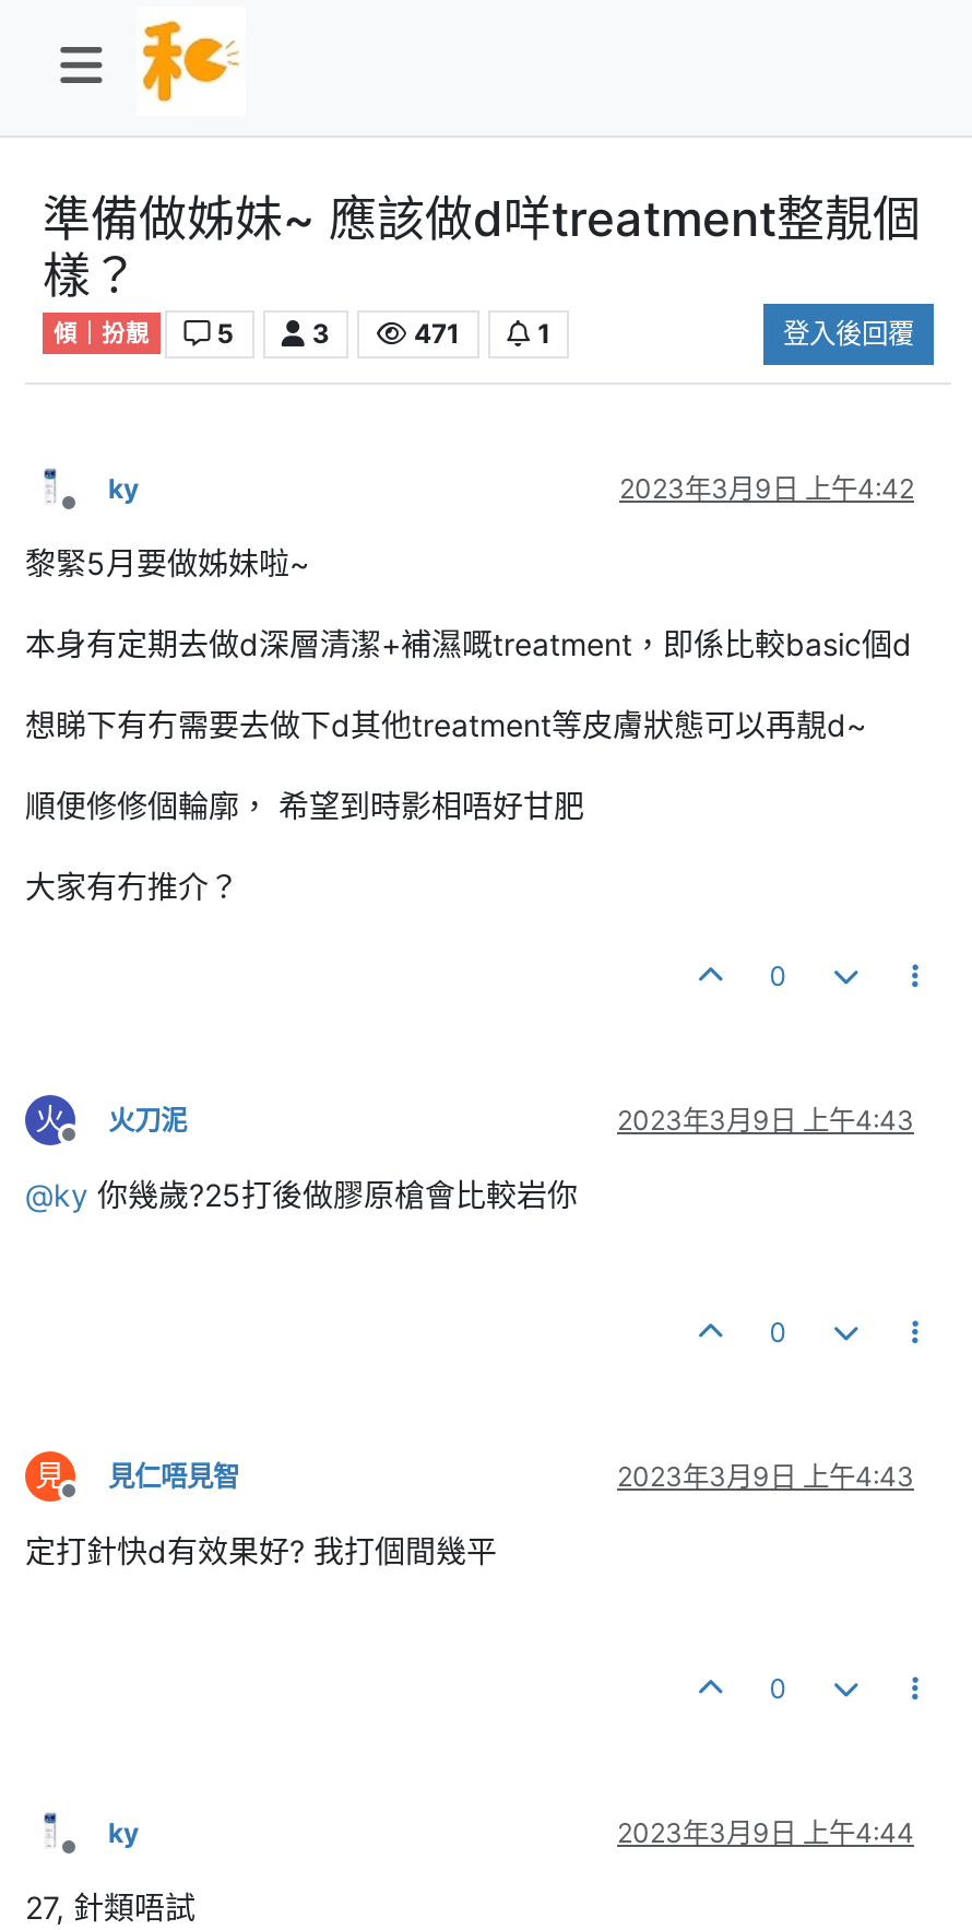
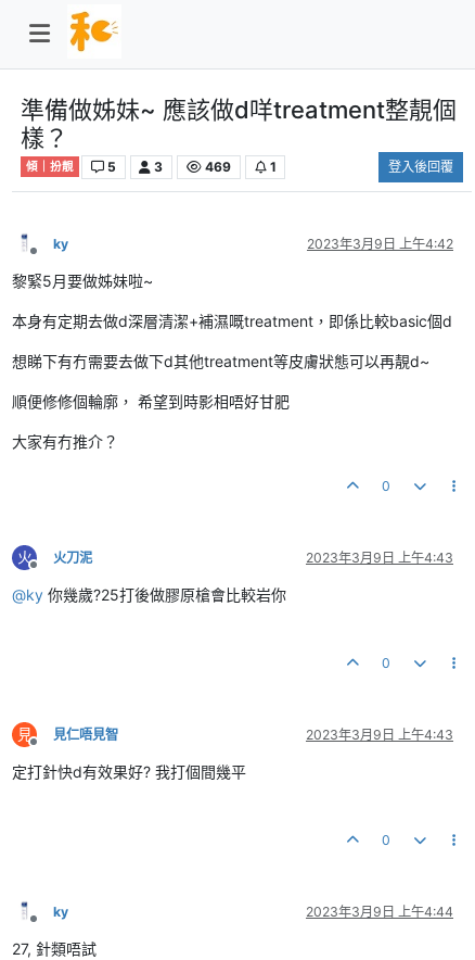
- 471
+ 469
